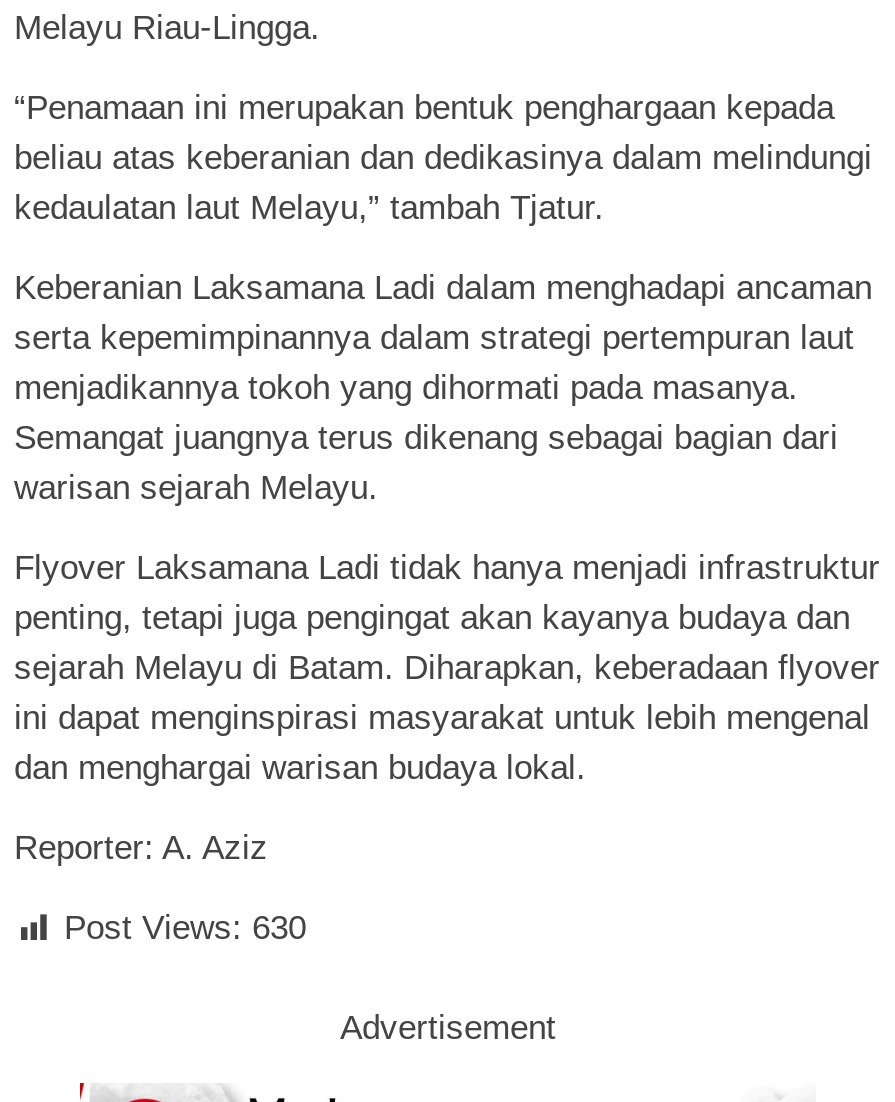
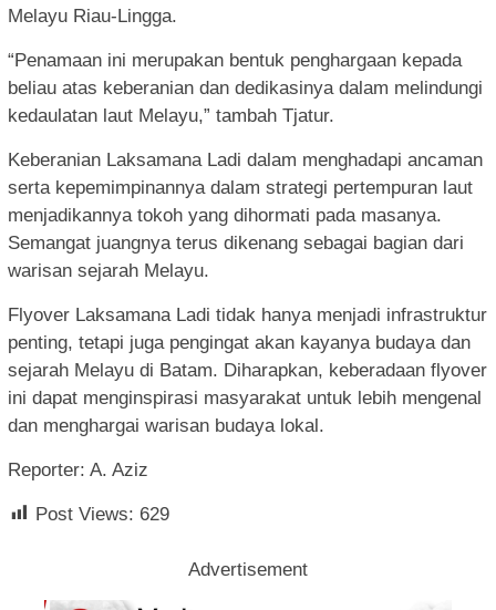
- Post Views: 630
+ Post Views: 629
